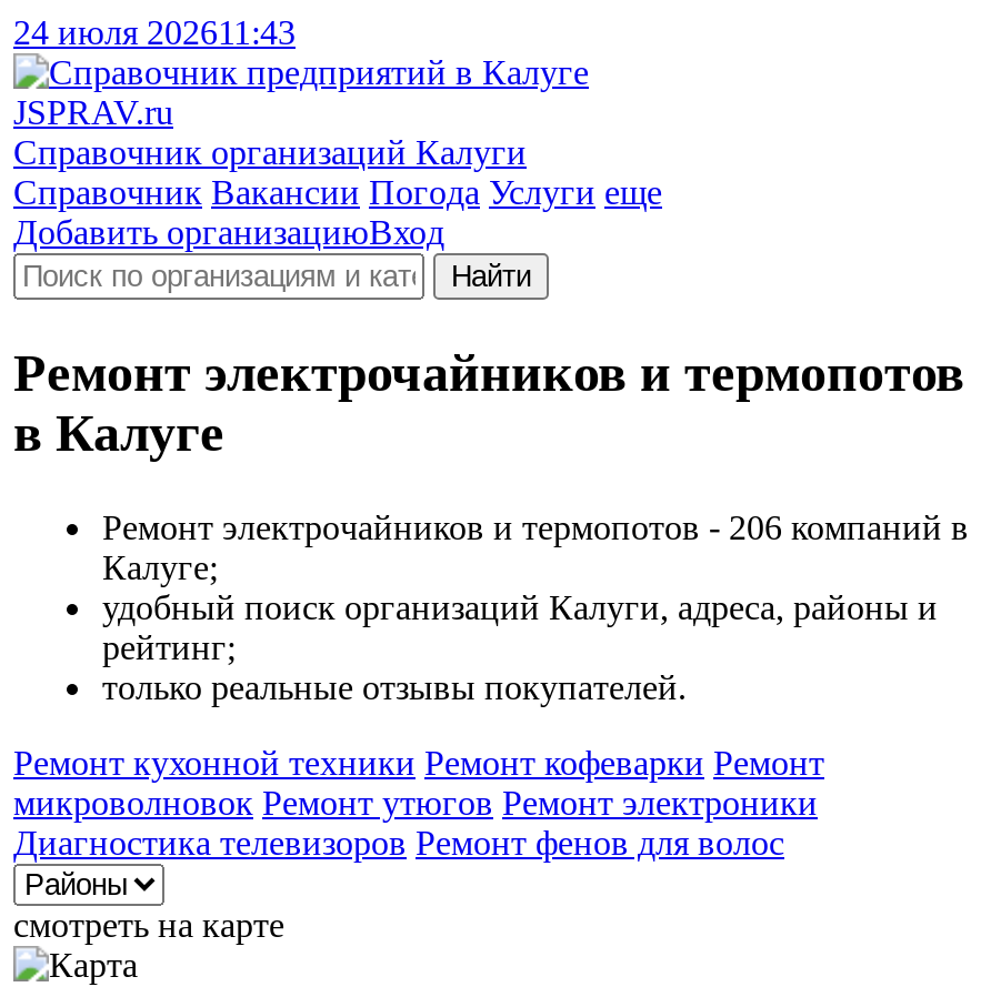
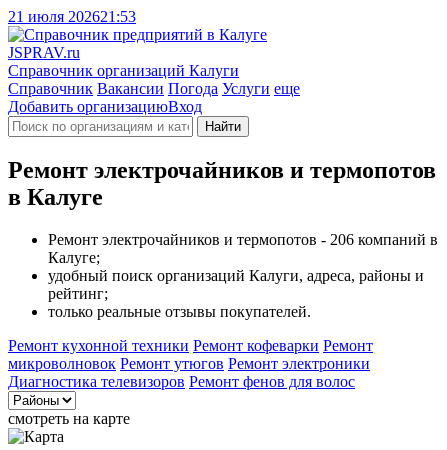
- 24 июля 202611:43
+ 21 июля 202621:53
